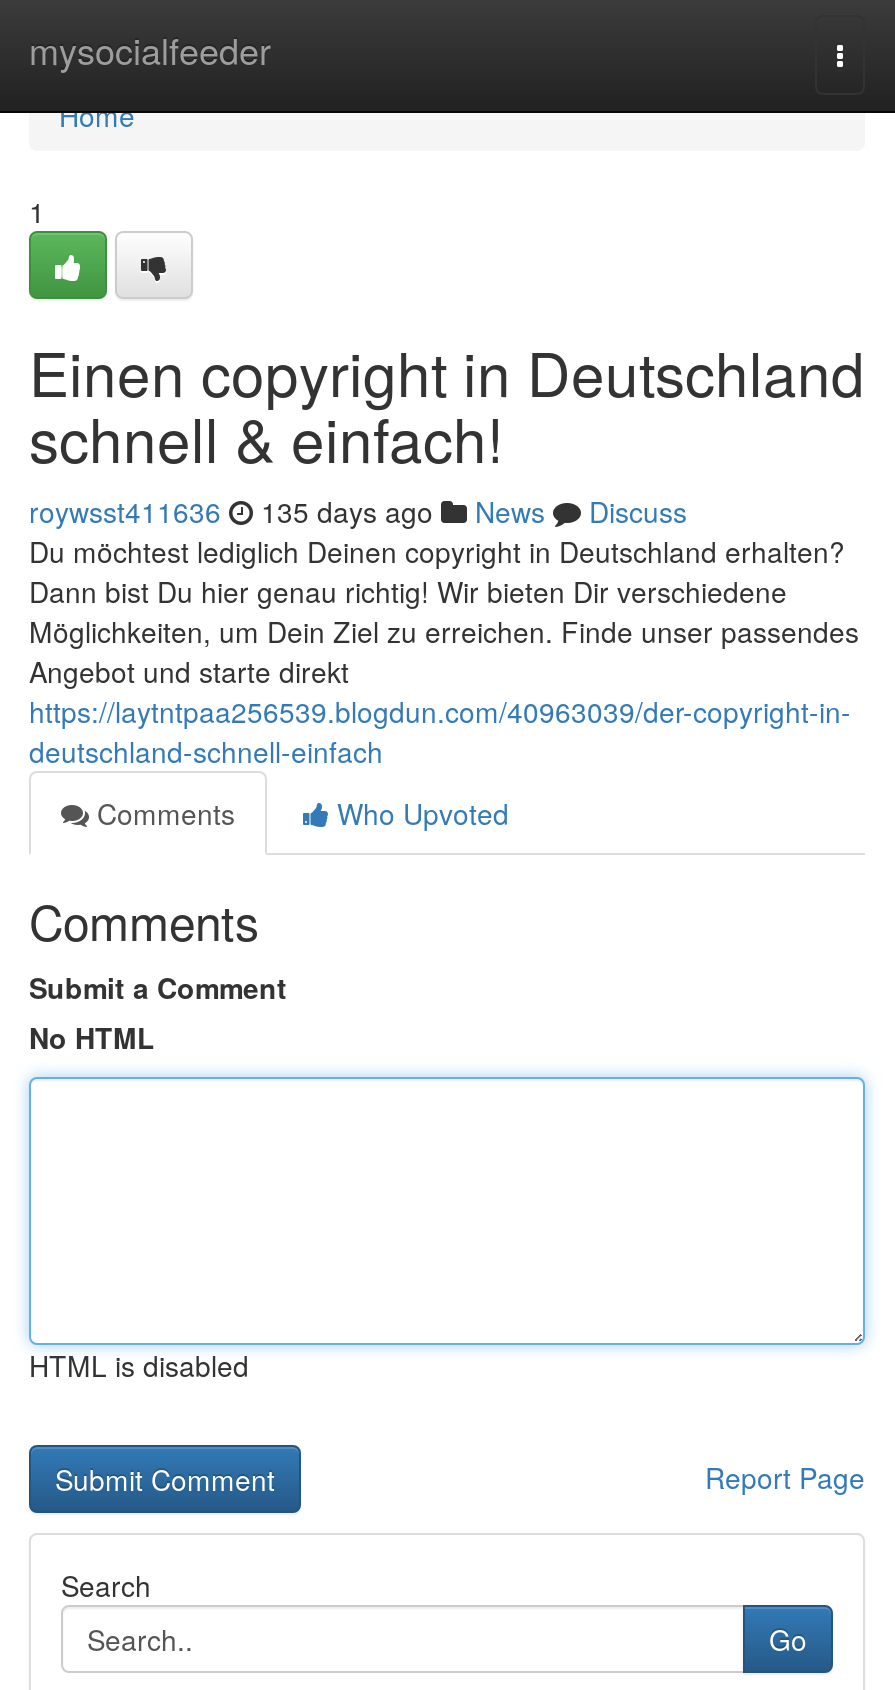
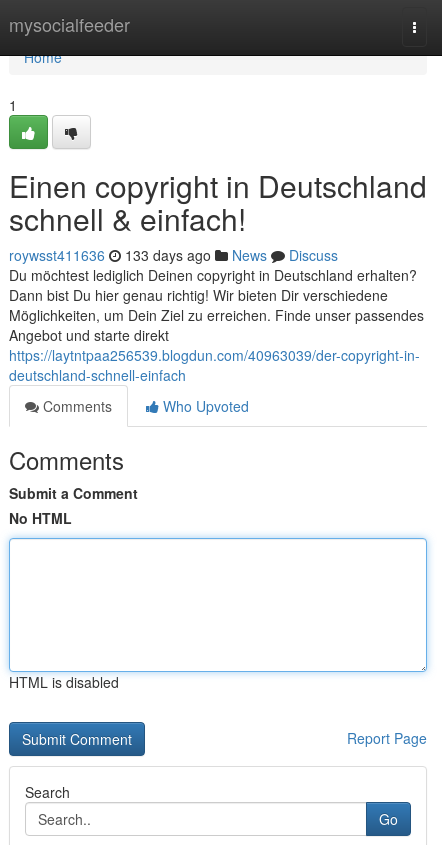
- roywsst411636 135 days ago News Discuss
+ roywsst411636 133 days ago News Discuss
